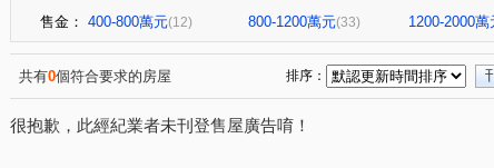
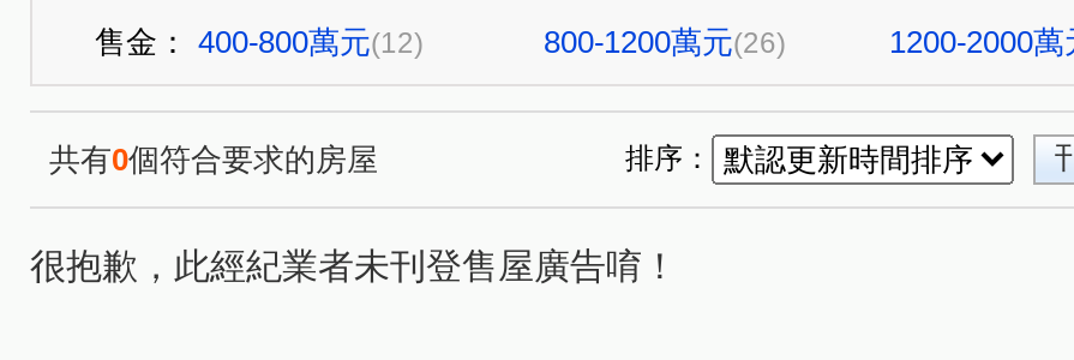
- 800-1200萬元(33)
+ 800-1200萬元(26)
